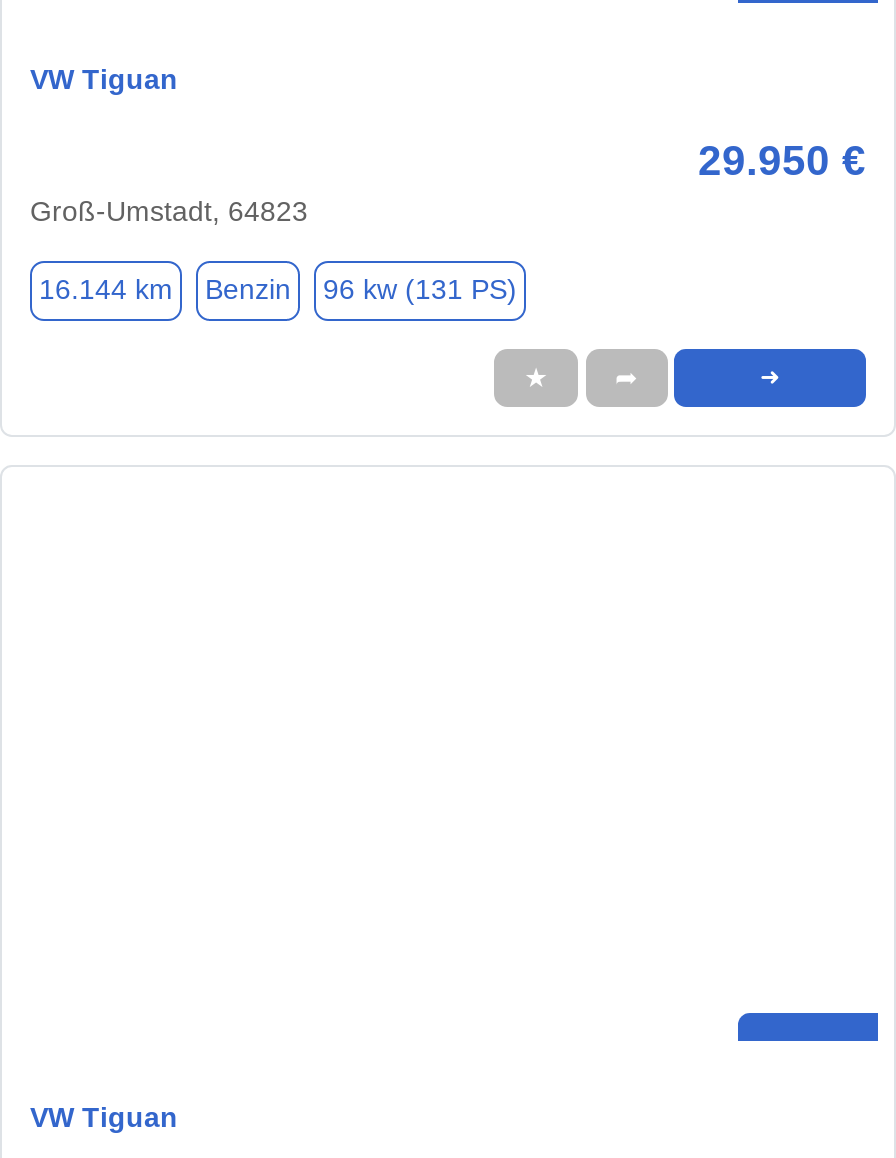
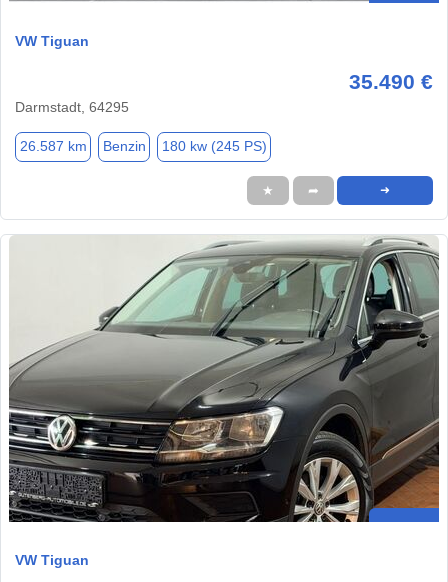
- 29.950 €
- Groß-Umstadt, 64823
+ 35.490 €
+ Darmstadt, 64295

- 16.144 km
+ 26.587 km

- 96 kw (131 PS)
+ 180 kw (245 PS)

+ [image]
